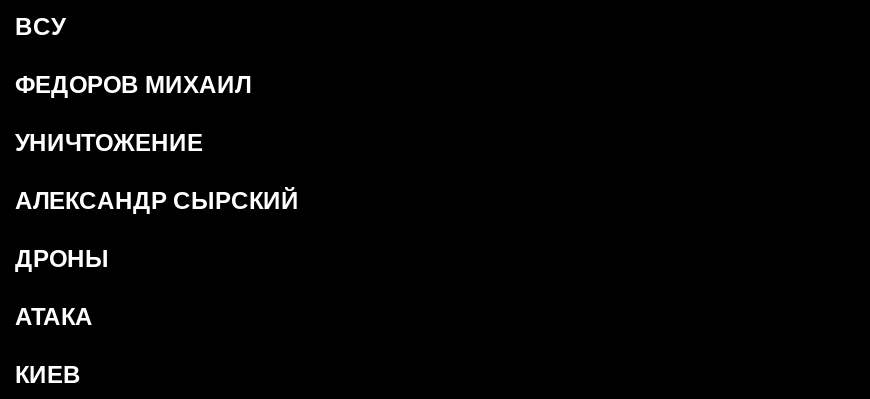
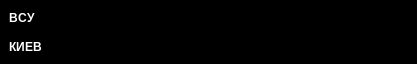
- ФЕДОРОВ МИХАИЛ
- УНИЧТОЖЕНИЕ
- АЛЕКСАНДР СЫРСКИЙ
- ДРОНЫ
- АТАКА
